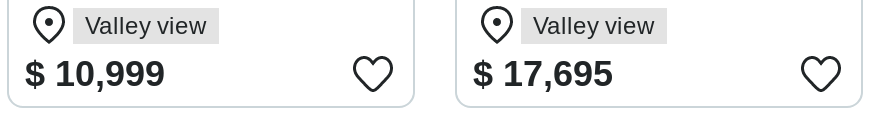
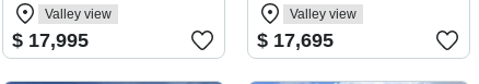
- $ 10,999
+ $ 17,995
